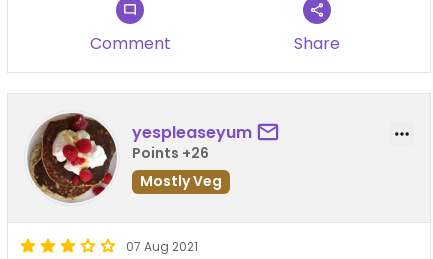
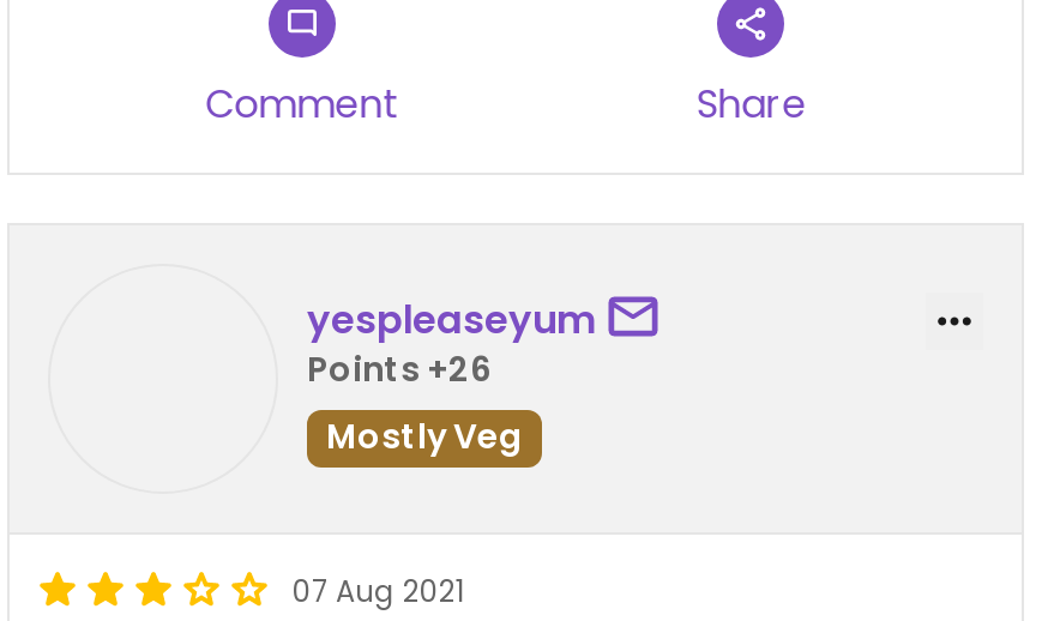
- [image]
